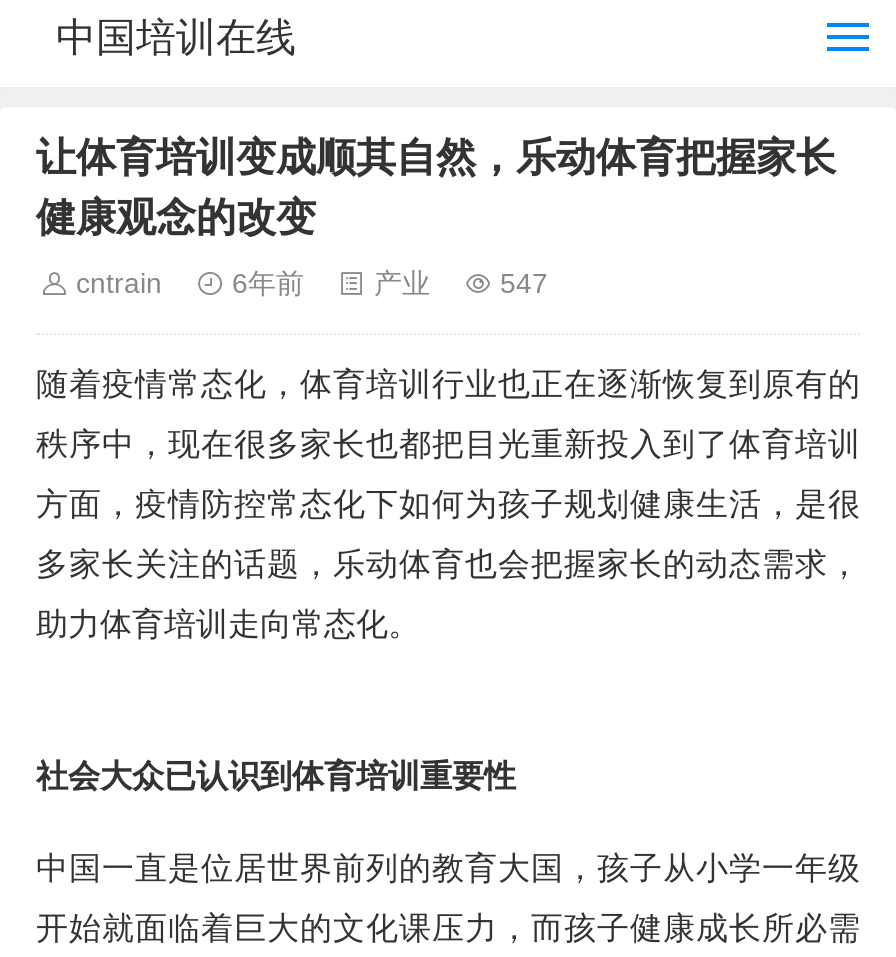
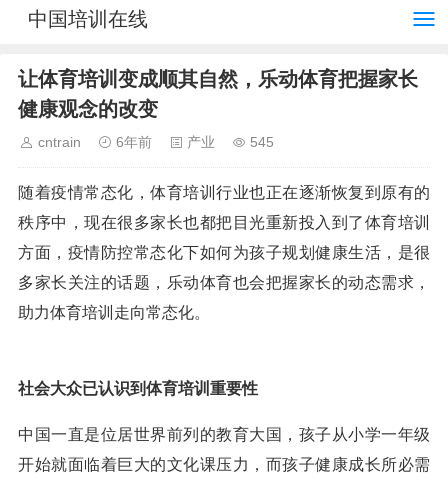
- 547
+ 545
